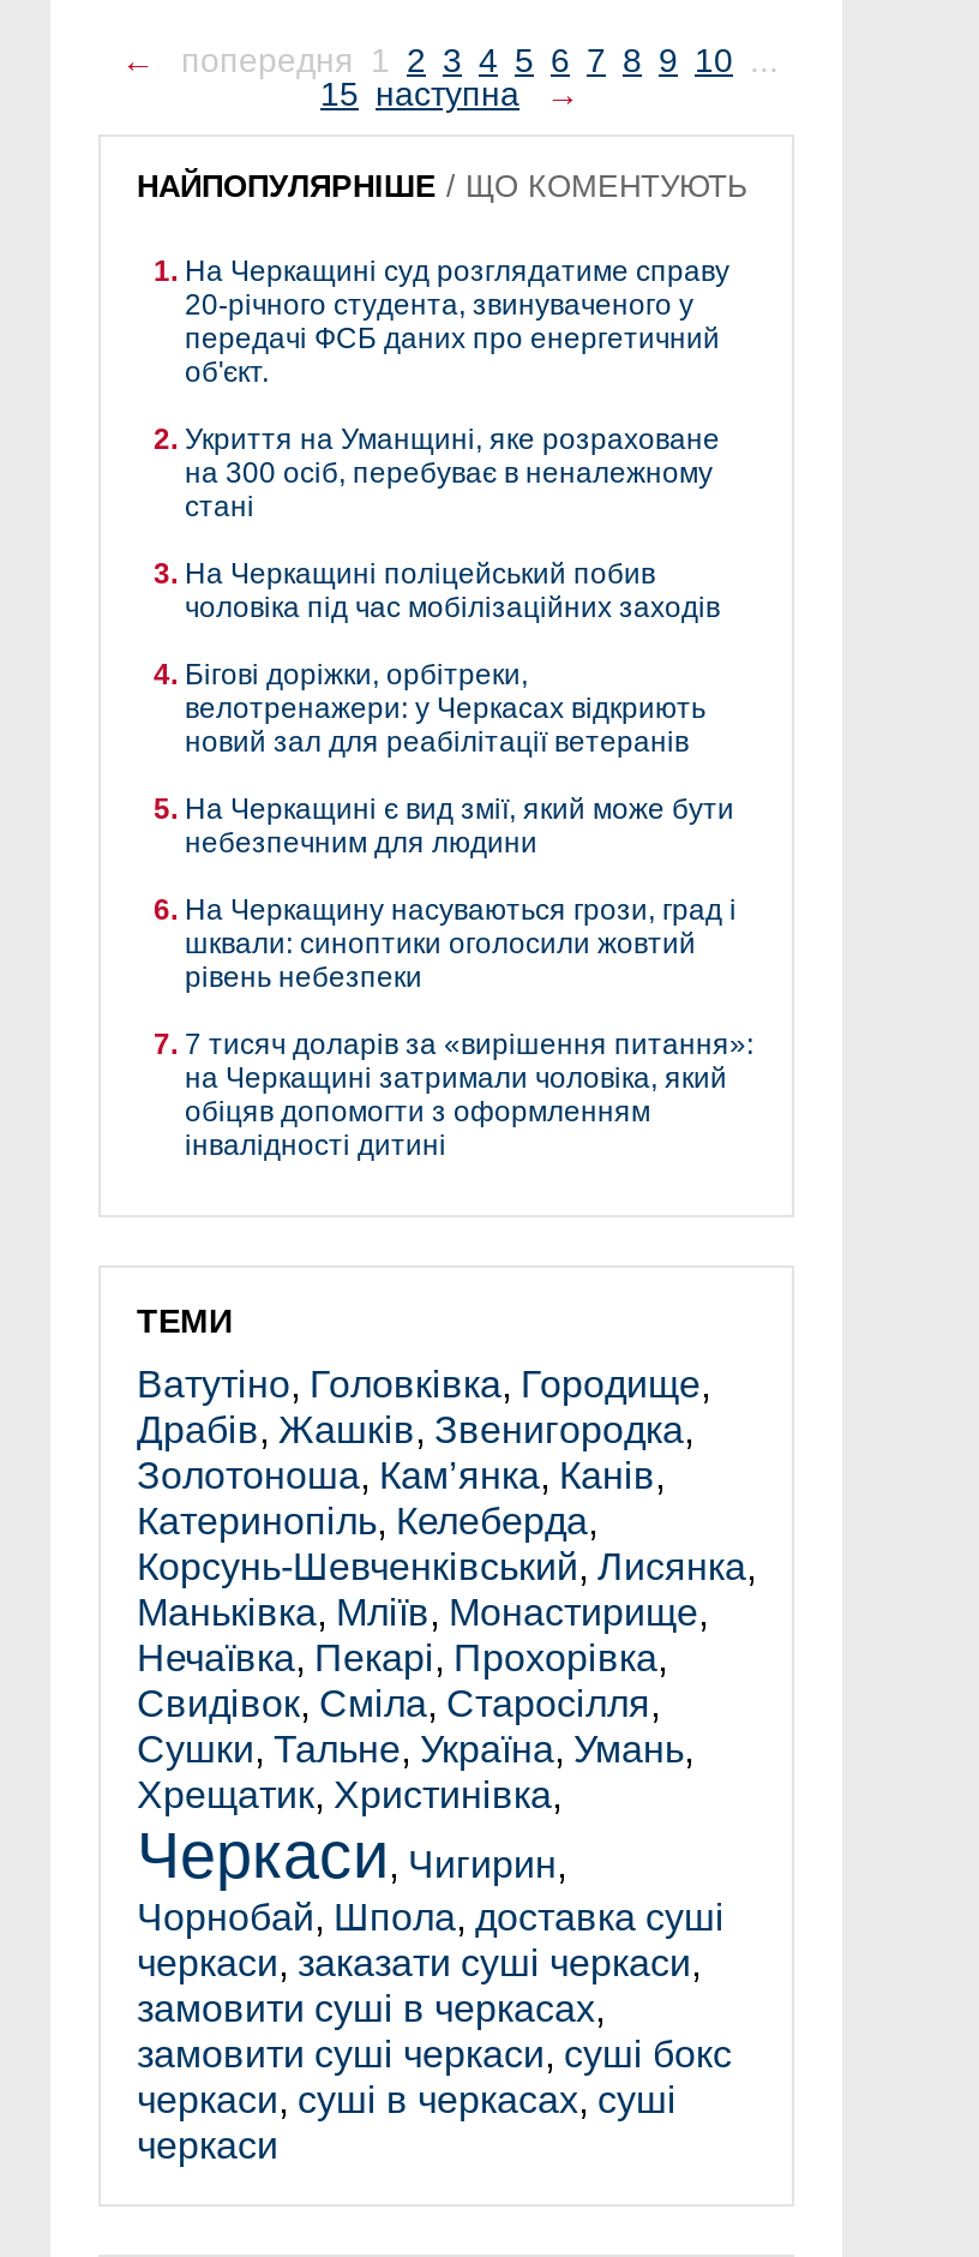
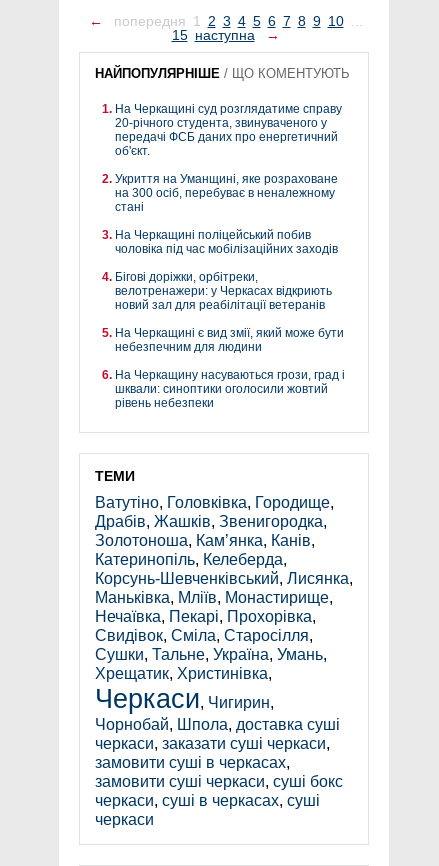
- 7 тисяч доларів за «вирішення питання»:
- на Черкащині затримали чоловіка, який
- обіцяв допомогти з оформленням
- інвалідності дитині
